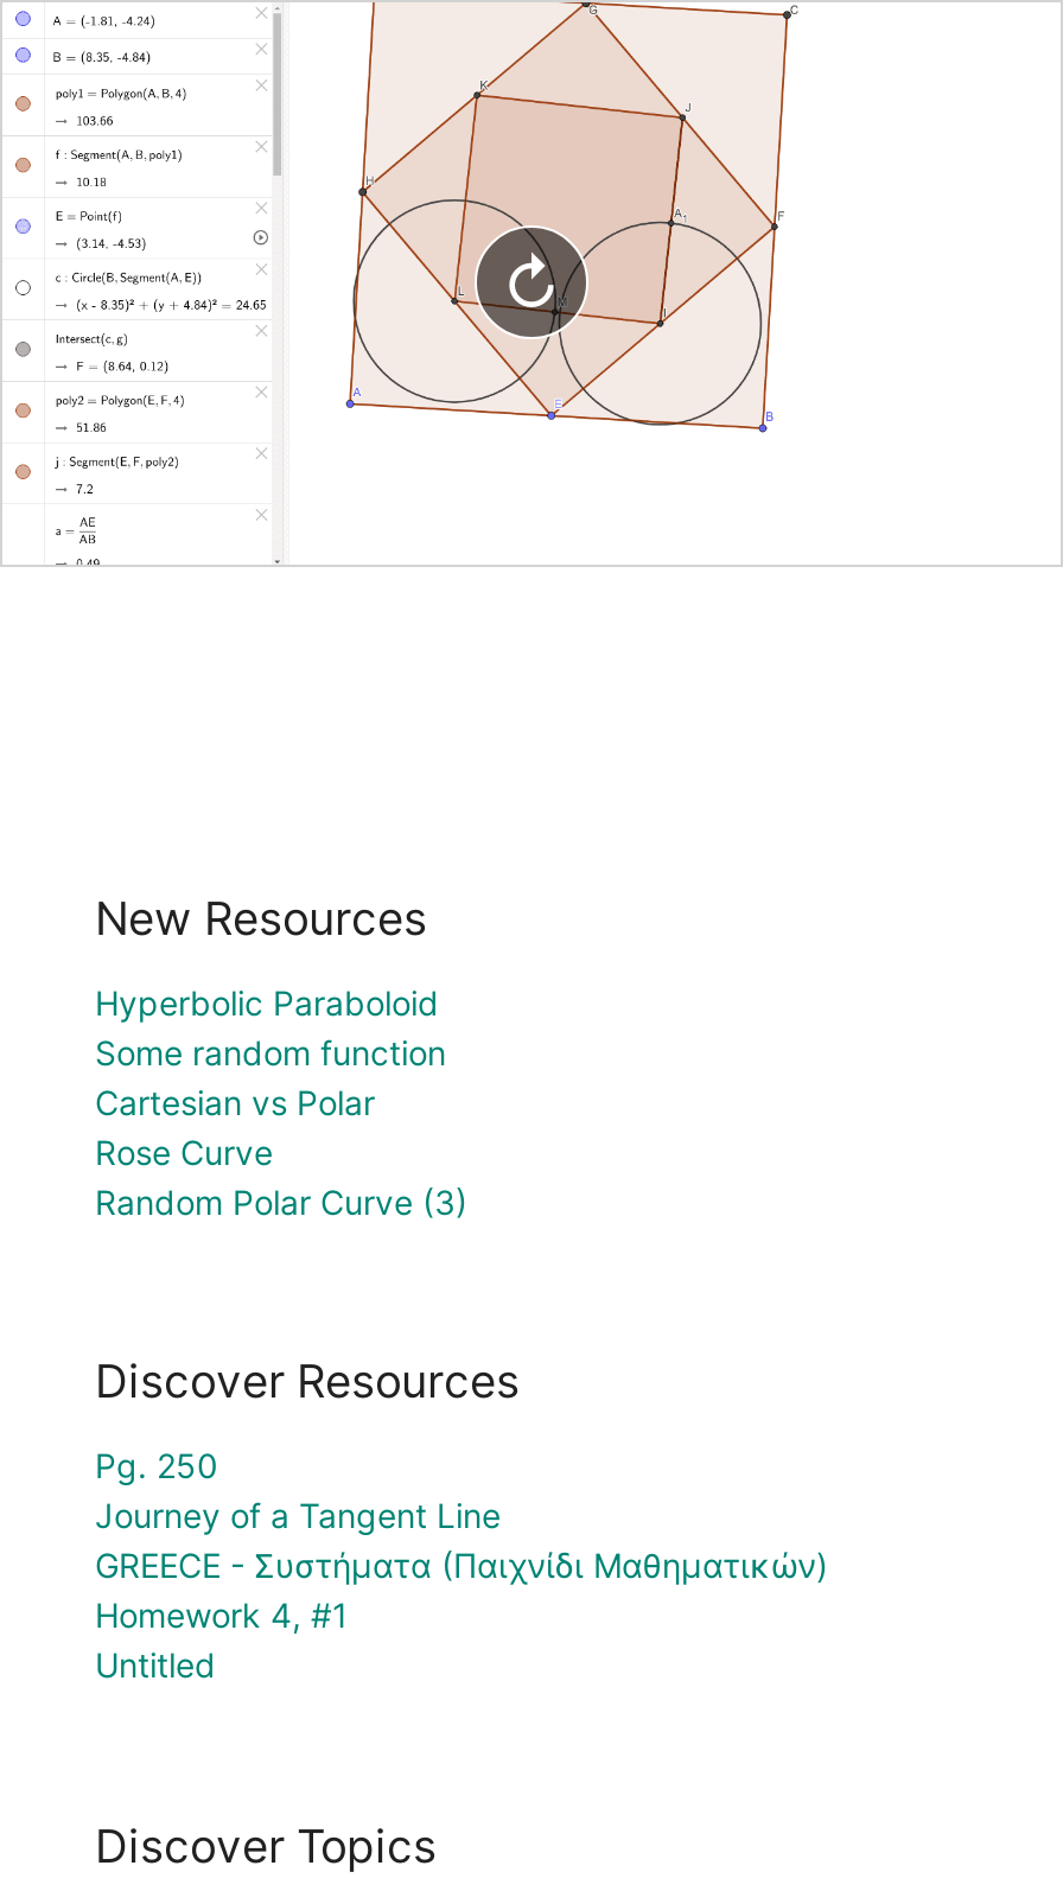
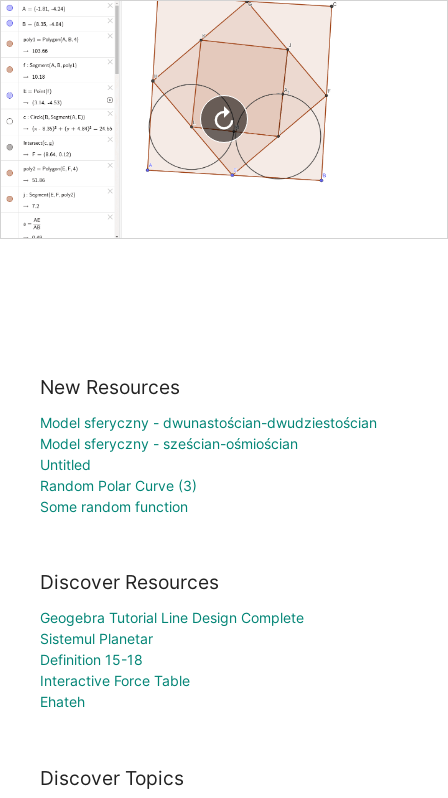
- Hyperbolic Paraboloid
- Cartesian vs Polar
- Rose Curve
- Pg. 250
- Journey of a Tangent Line
- GREECE - Συστήματα (Παιχνίδι Μαθηματικών)
- Homework 4, #1
+ Model sferyczny - dwunastościan-dwudziestościan
+ Model sferyczny - sześcian-ośmiościan

moved down: Random Polar Curve (3) | Some random function | Discover Resources

moved up: Untitled

+ Geogebra Tutorial Line Design Complete
+ Sistemul Planetar
+ Definition 15-18
+ Interactive Force Table
+ Ehateh
